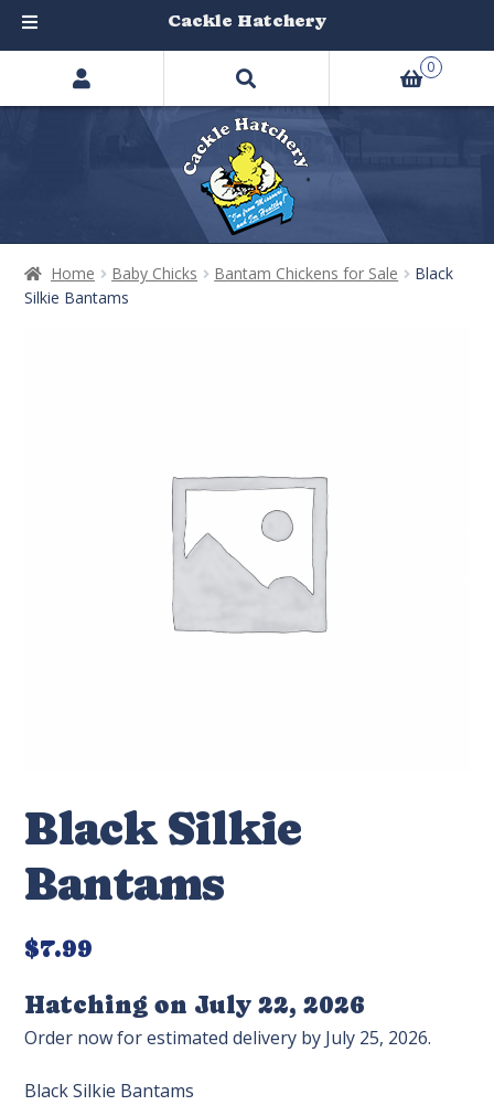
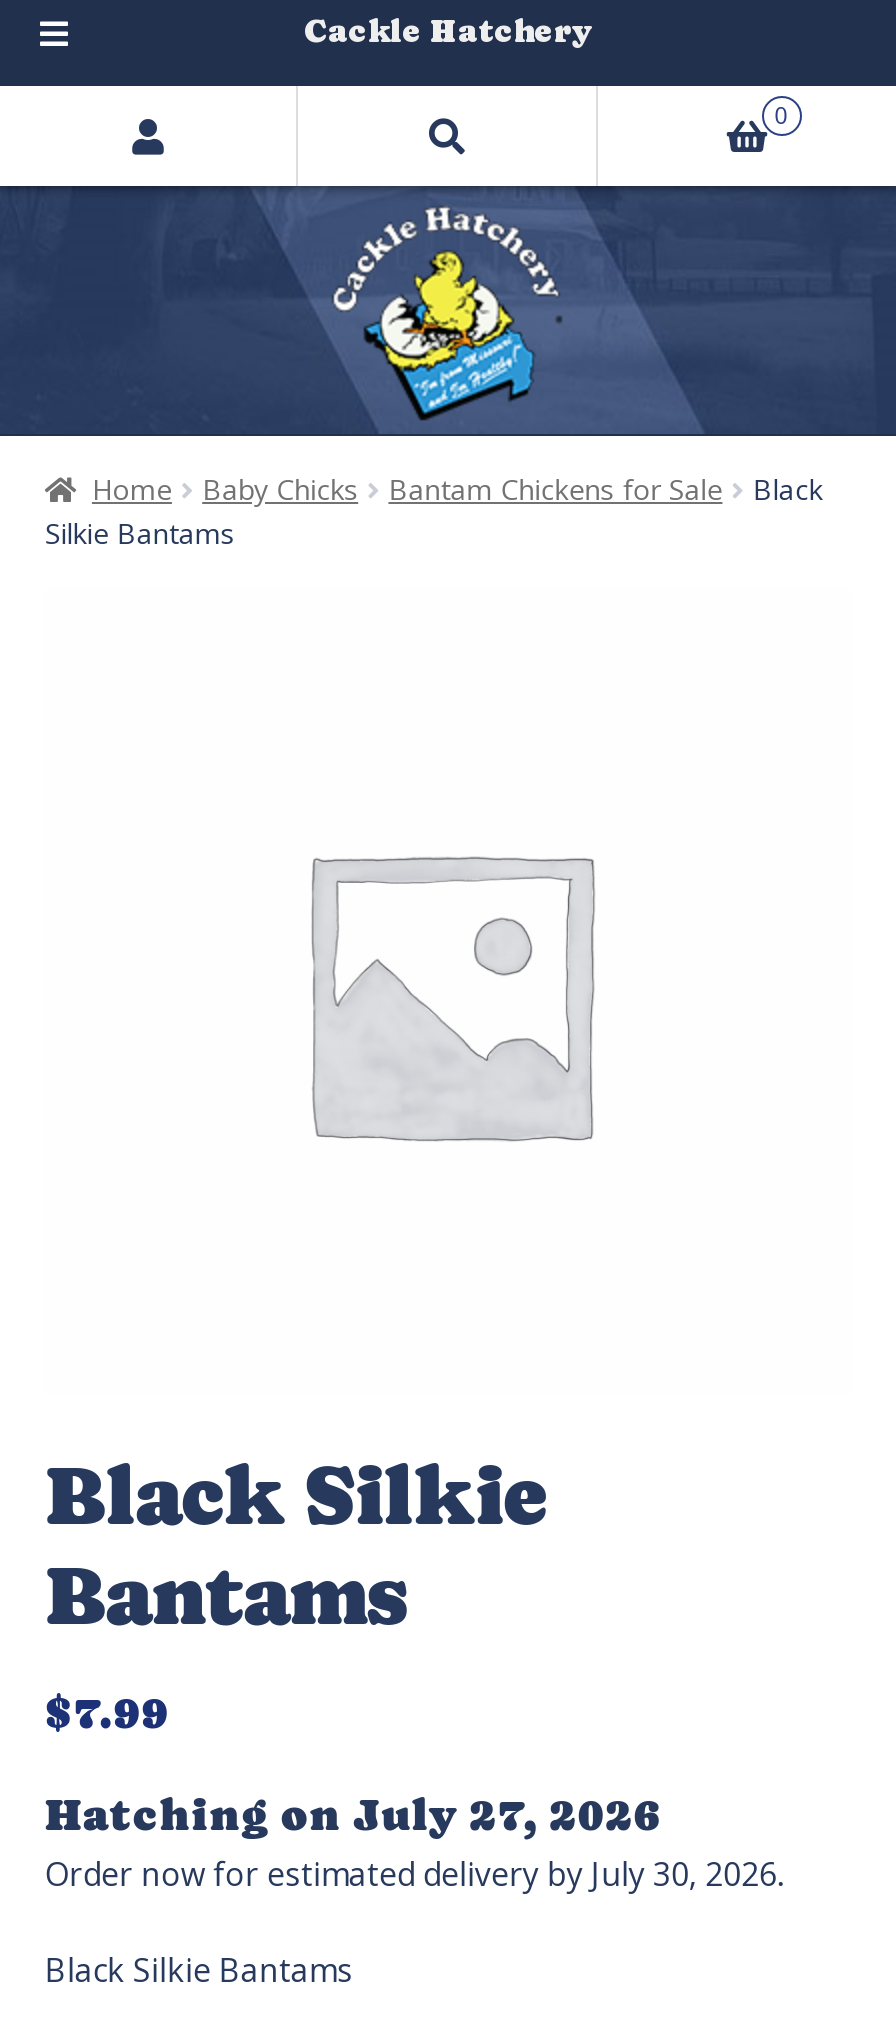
- Hatching on July 22, 2026
+ Hatching on July 27, 2026

- Order now for estimated delivery by July 25, 2026.
+ Order now for estimated delivery by July 30, 2026.
